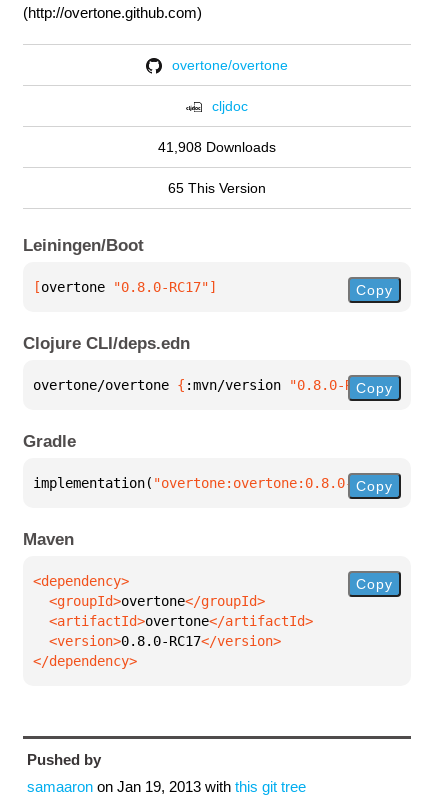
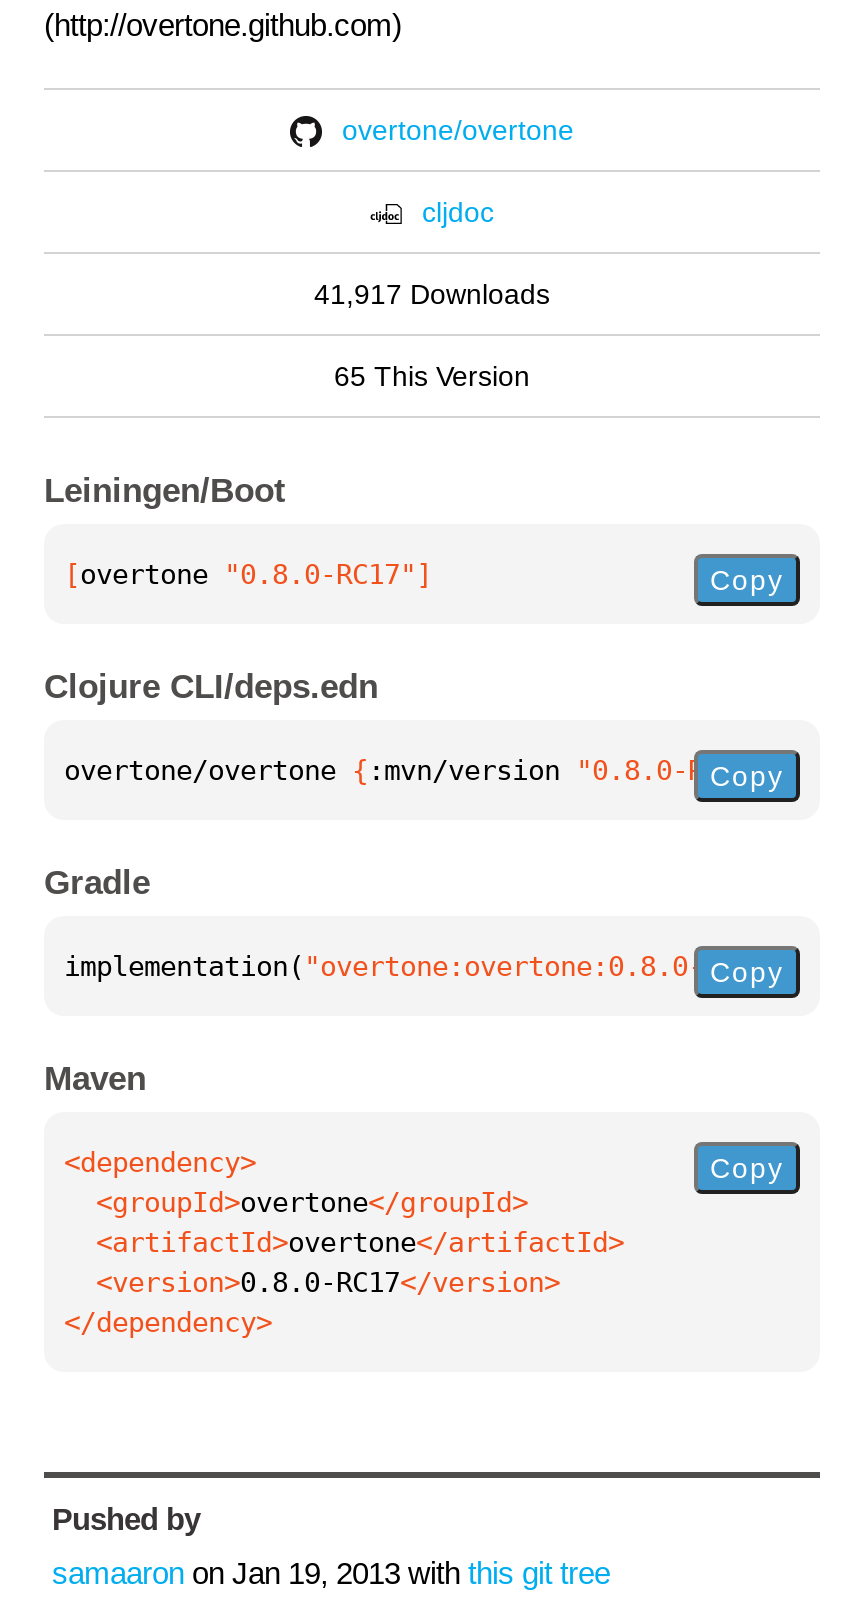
- 41,908 Downloads
+ 41,917 Downloads
